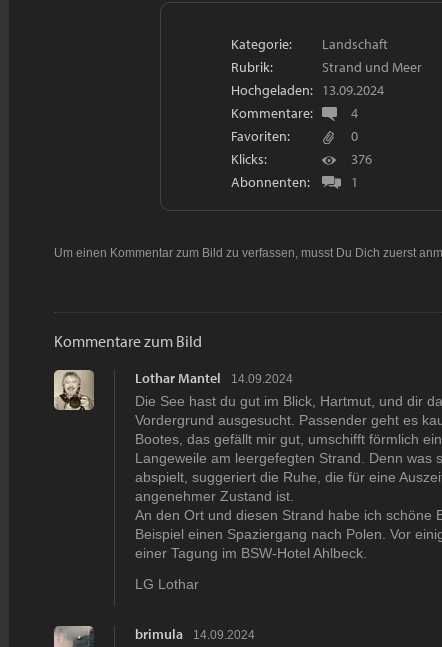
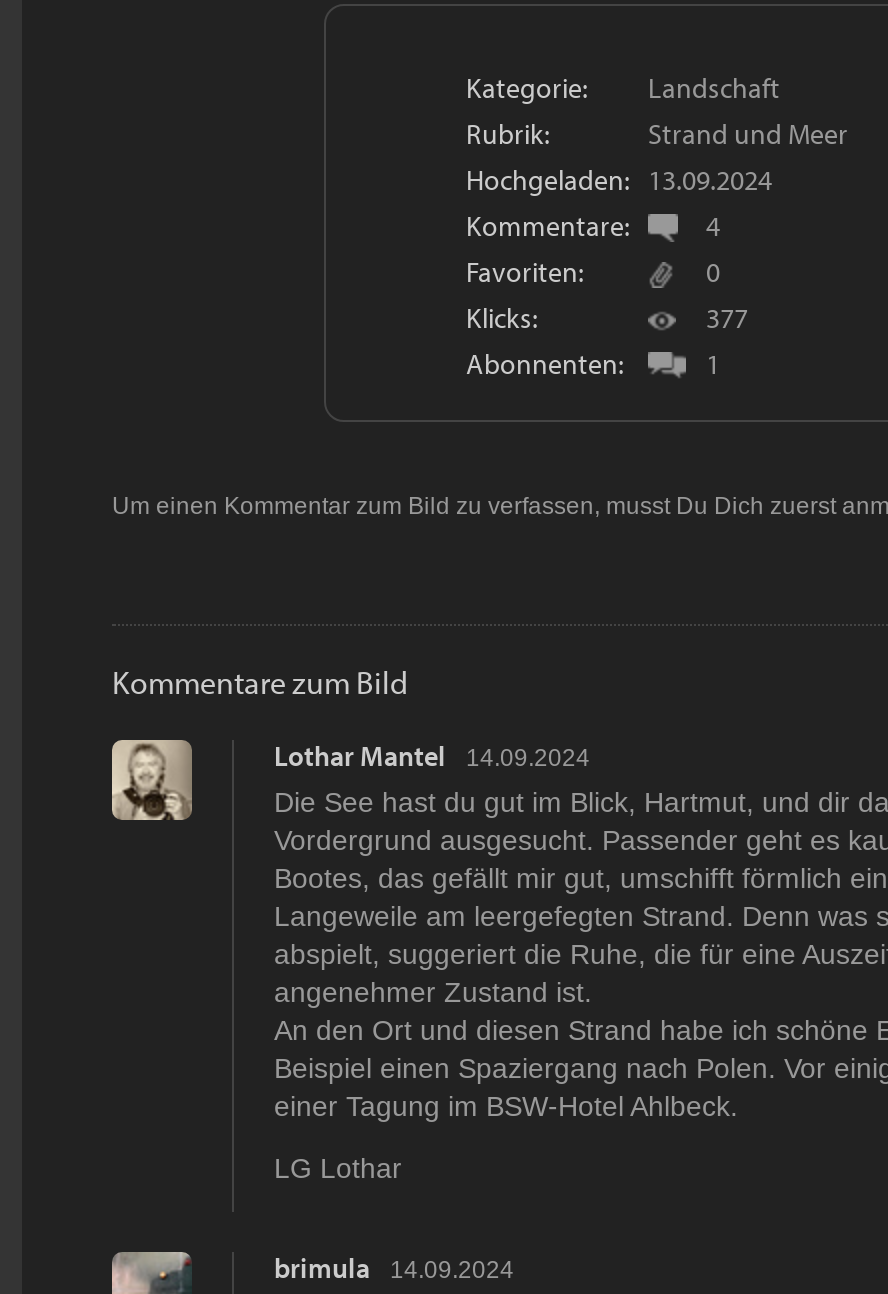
- 376
+ 377
